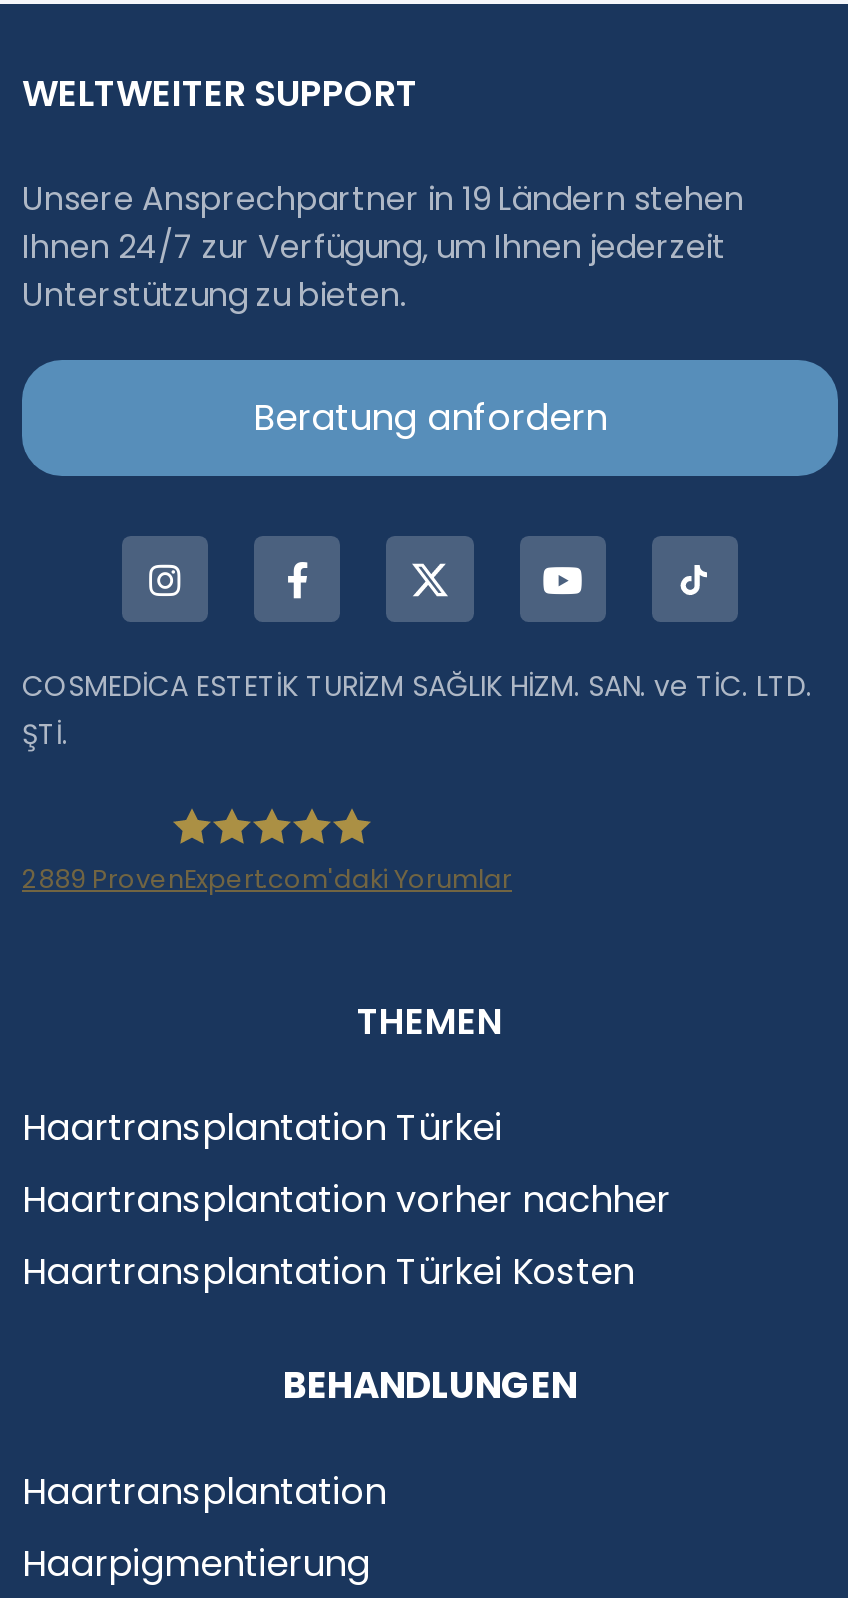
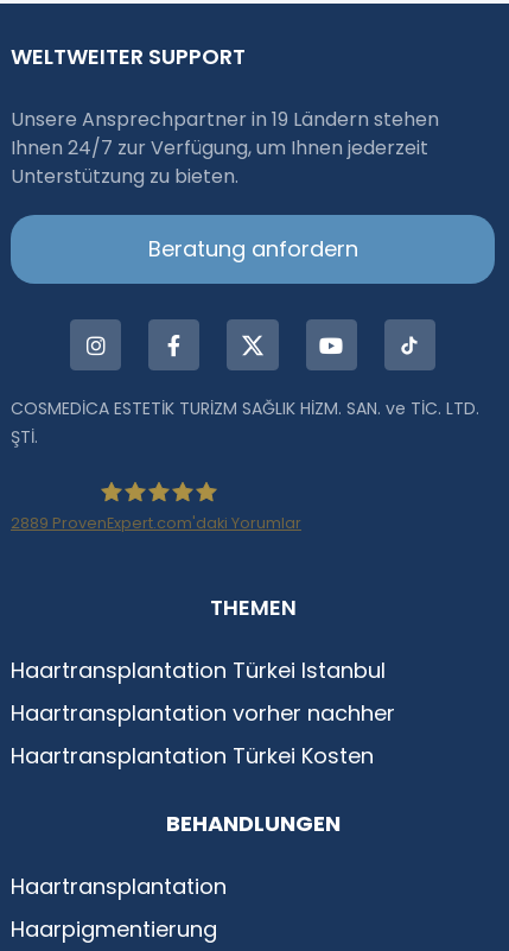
- Haartransplantation Türkei
+ Haartransplantation Türkei Istanbul
